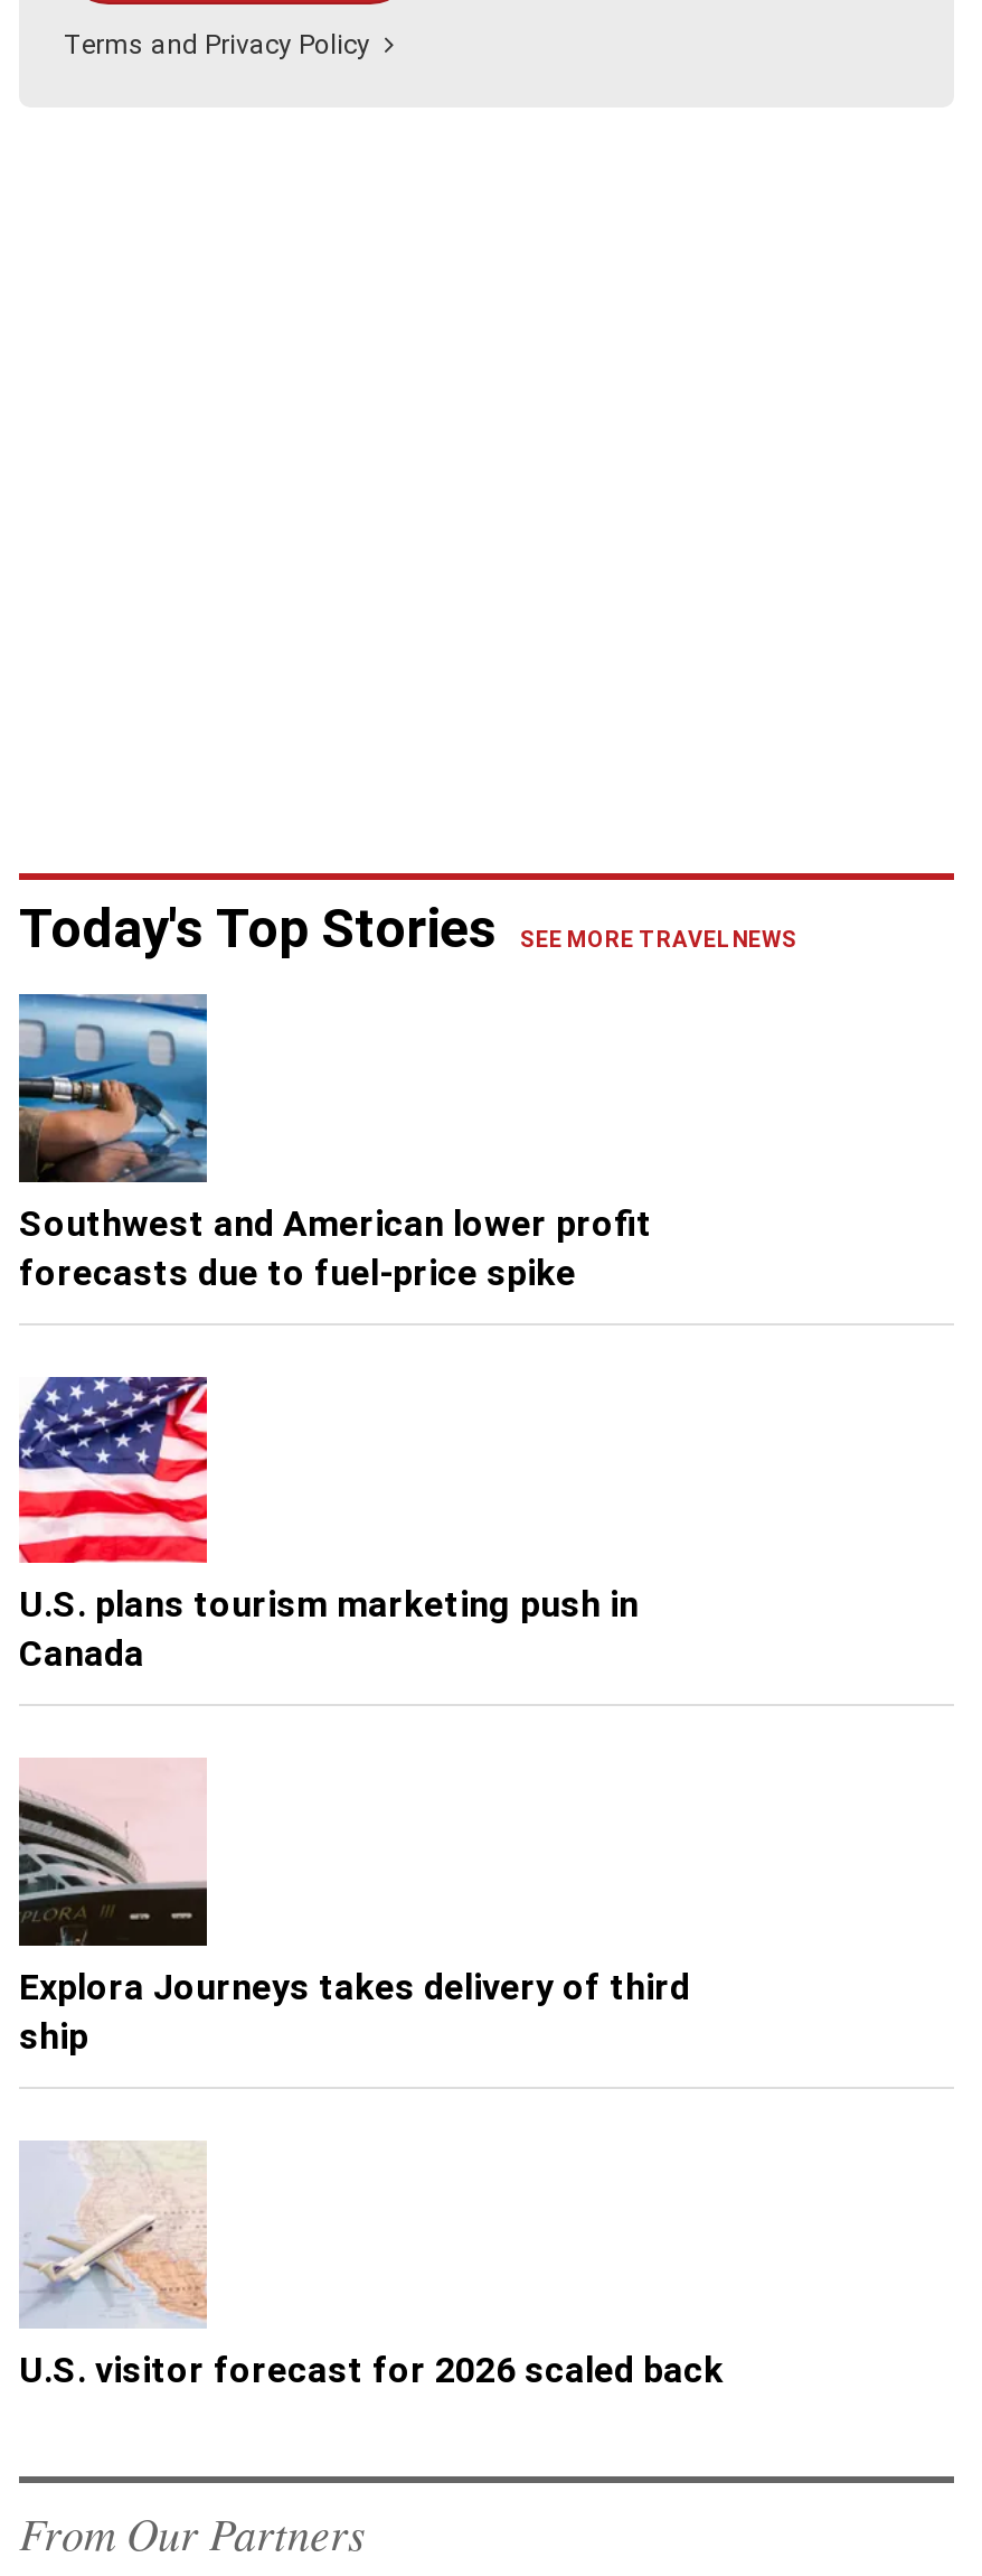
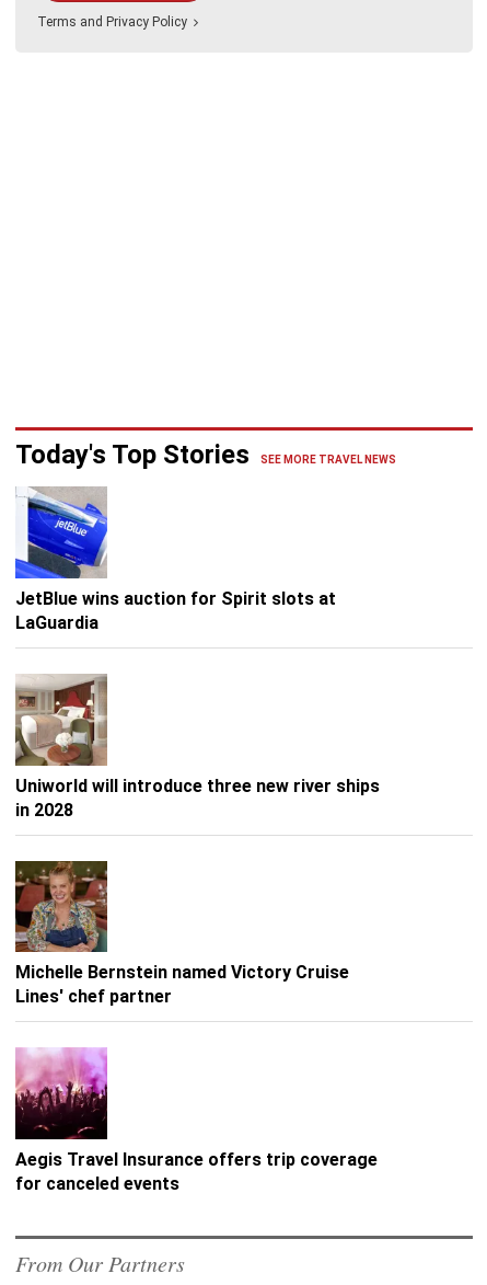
- [image]
- Southwest and American lower profit
- forecasts due to fuel-price spike
+ [image]
+ JetBlue wins auction for Spirit slots at
+ LaGuardia

- [image]
- U.S. plans tourism marketing push in
- Canada
+ [image]
+ Uniworld will introduce three new river ships
+ in 2028

- [image]
- Explora Journeys takes delivery of third
- ship
+ [image]
+ Michelle Bernstein named Victory Cruise
+ Lines' chef partner

- [image]
- U.S. visitor forecast for 2026 scaled back
+ [image]
+ Aegis Travel Insurance offers trip coverage
+ for canceled events
